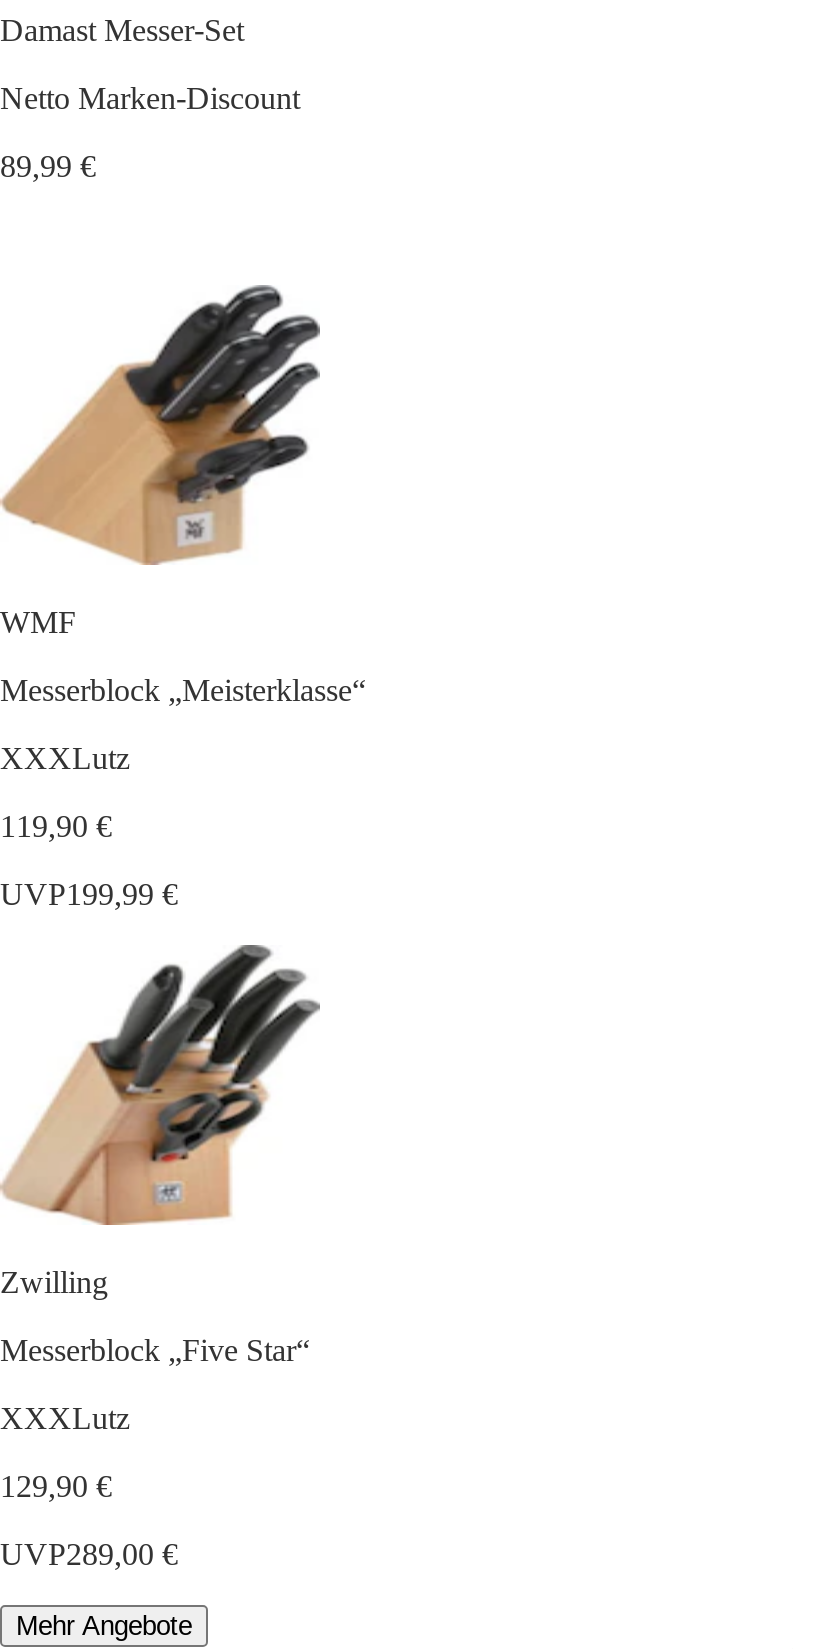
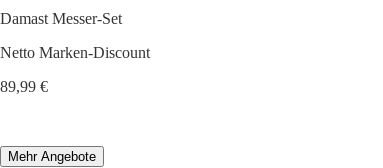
- [image]
- WMF
- Messerblock „Meisterklasse“
- XXXLutz
- 119,90 €
- UVP199,99 €

- [image]
- Zwilling
- Messerblock „Five Star“
- XXXLutz
- 129,90 €
- UVP289,00 €
